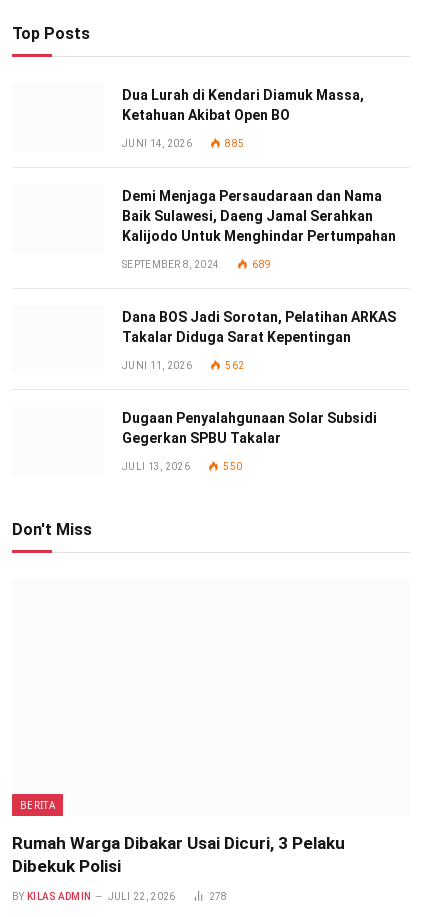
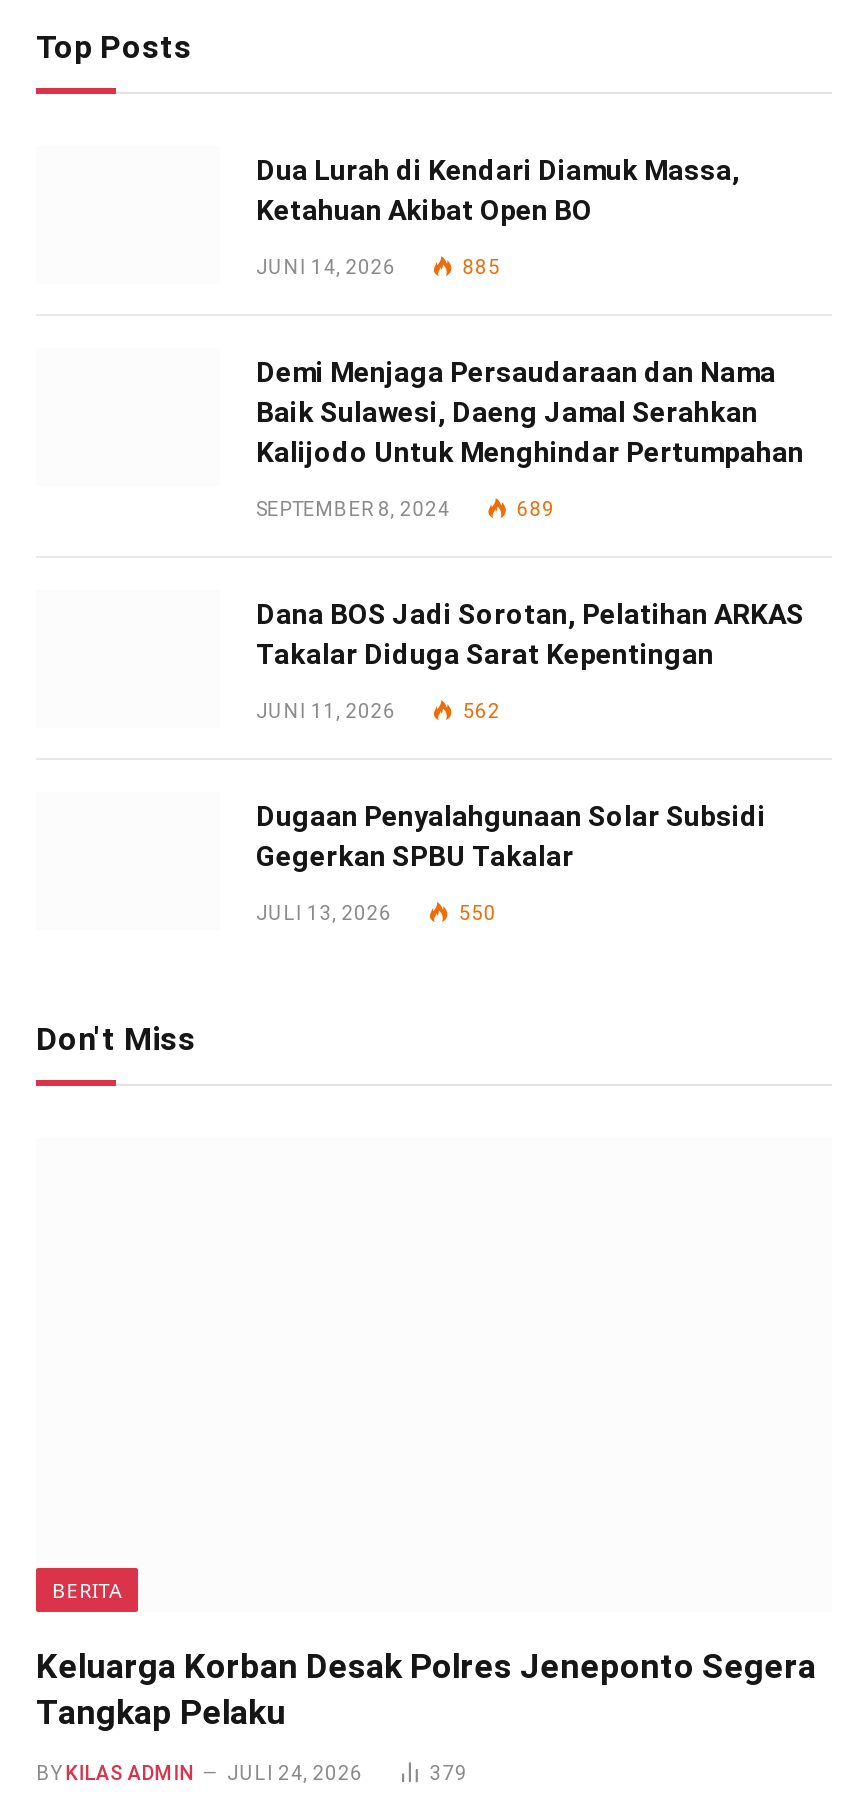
- Rumah Warga Dibakar Usai Dicuri, 3 Pelaku
- Dibekuk Polisi
+ Keluarga Korban Desak Polres Jeneponto Segera
+ Tangkap Pelaku

- JULI 22, 2026
- 278
+ JULI 24, 2026
+ 379
